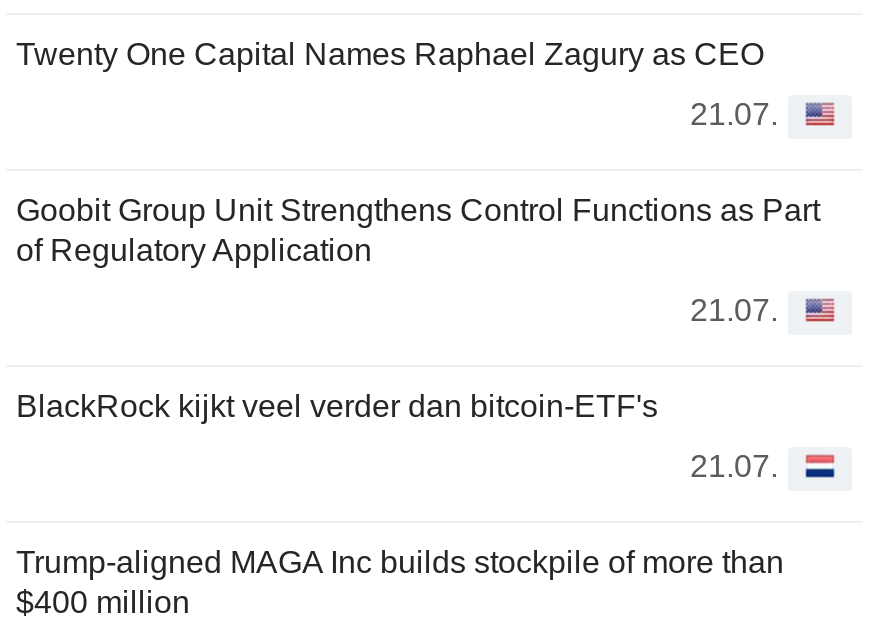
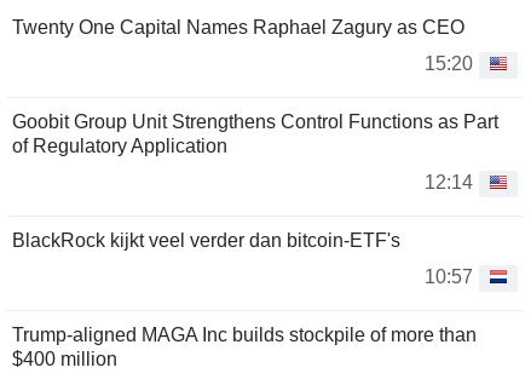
- 21.07.
+ 15:20

- 21.07.
+ 12:14

- 21.07.
+ 10:57
